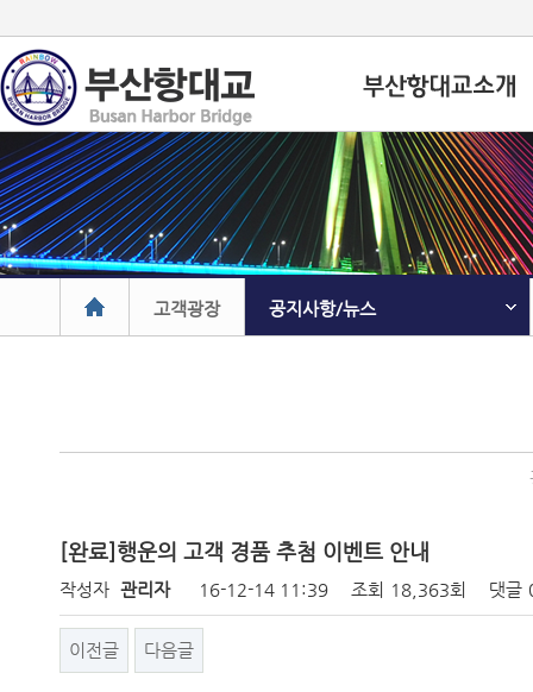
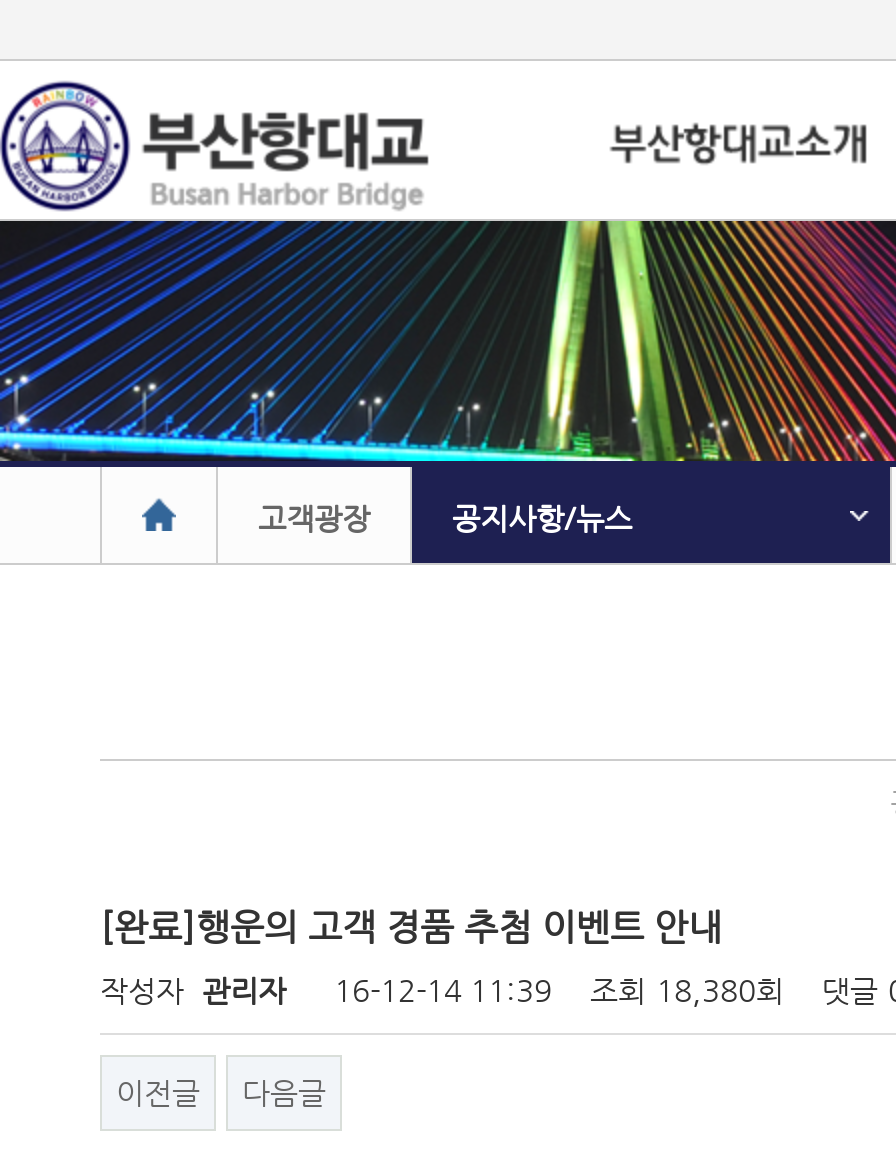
- 조회 18,363회
+ 조회 18,380회
